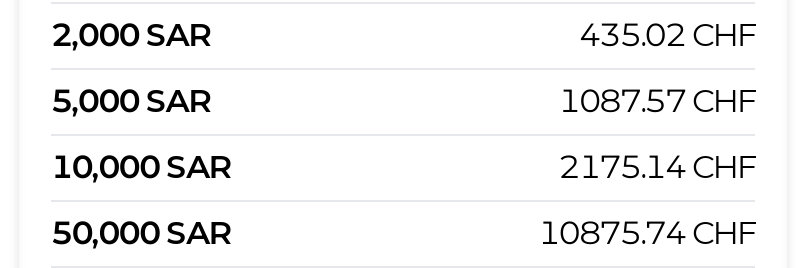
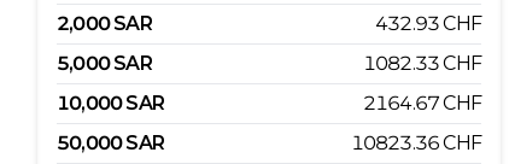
- 435.02 CHF
+ 432.93 CHF

- 1087.57 CHF
+ 1082.33 CHF

- 2175.14 CHF
+ 2164.67 CHF

- 10875.74 CHF
+ 10823.36 CHF
